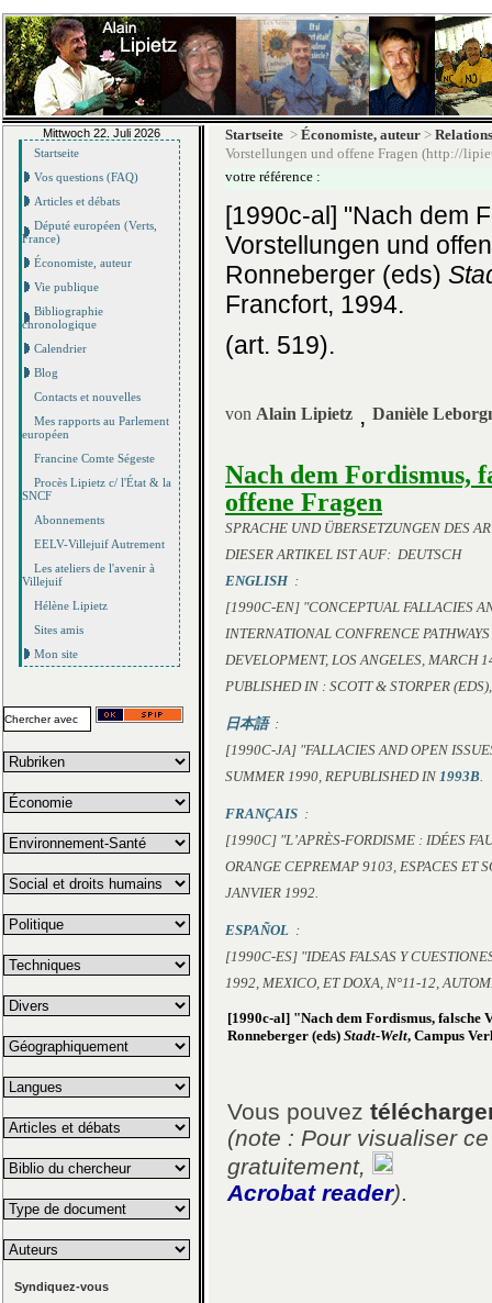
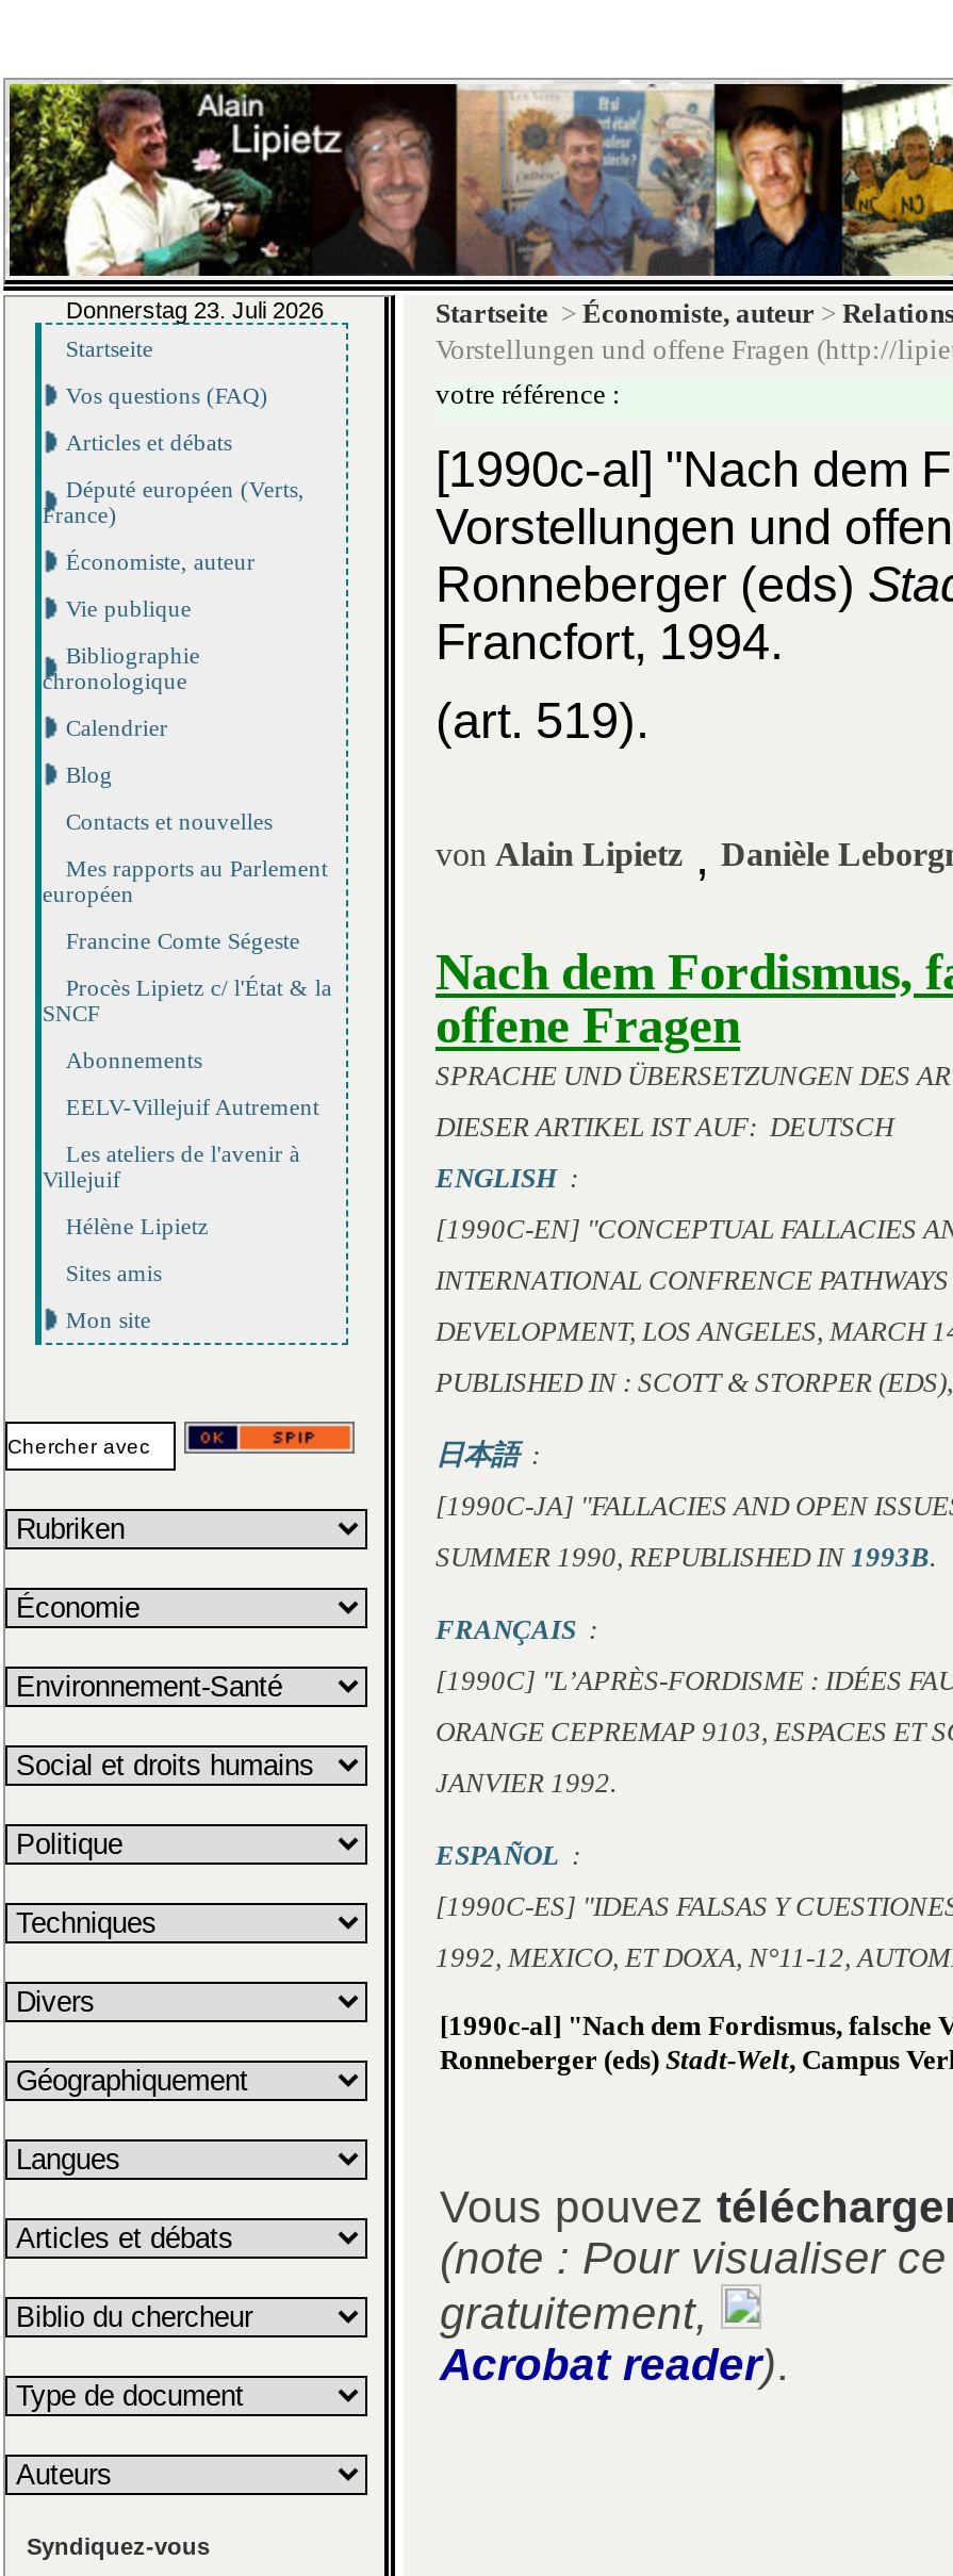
- Mittwoch 22. Juli 2026
+ Donnerstag 23. Juli 2026
